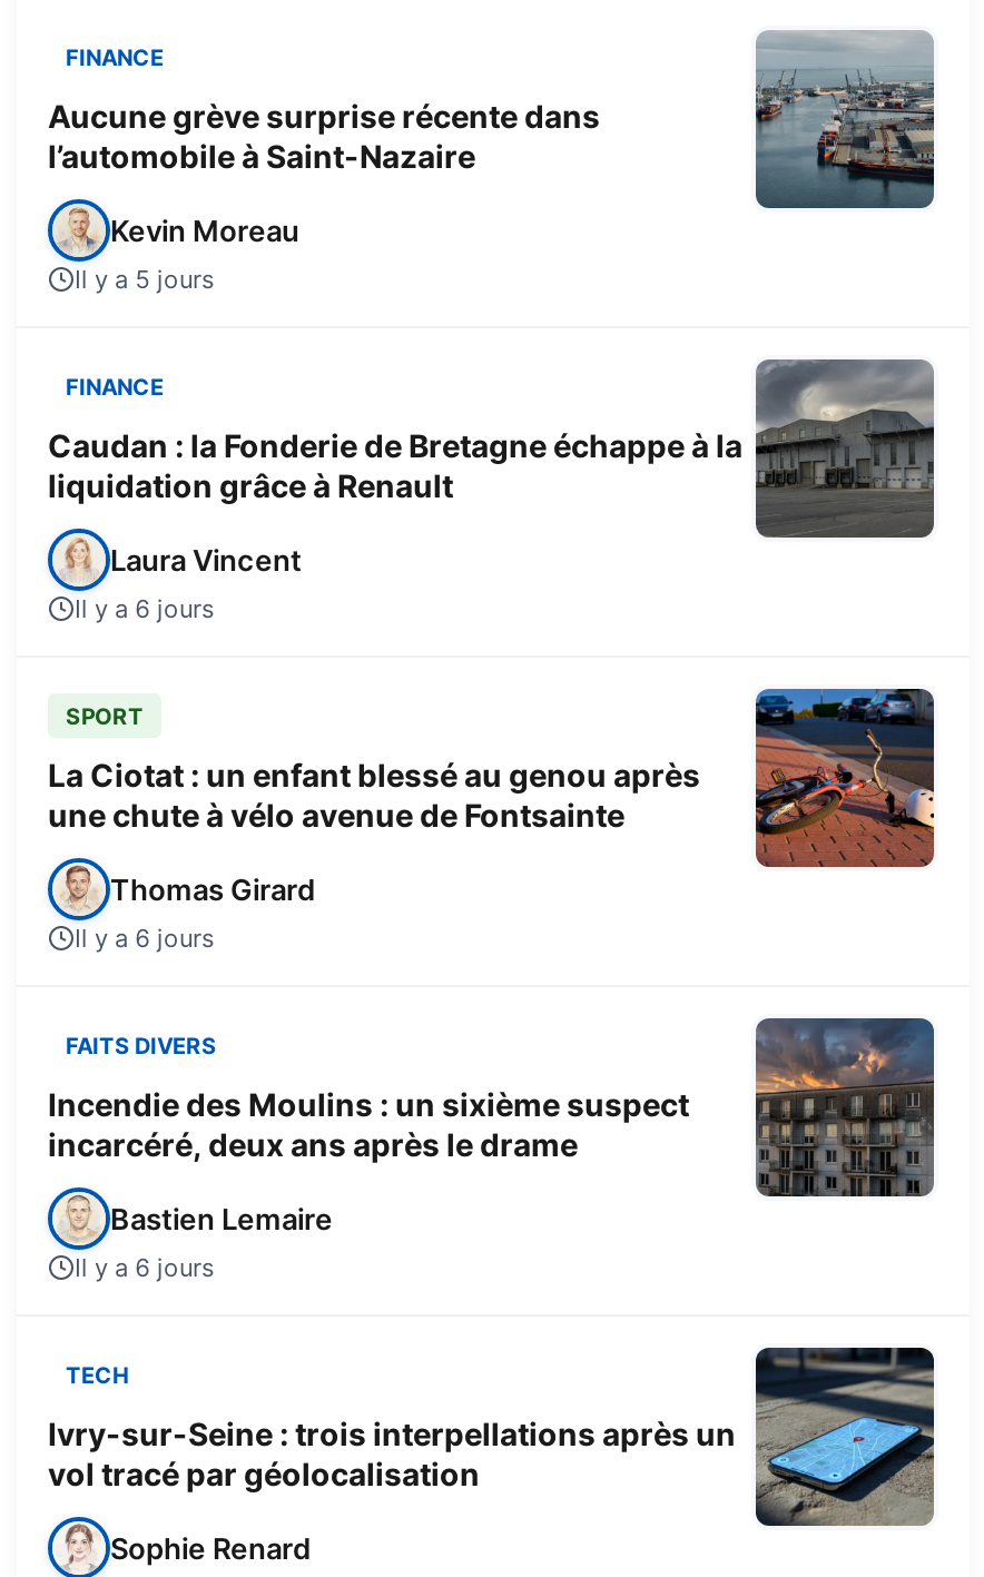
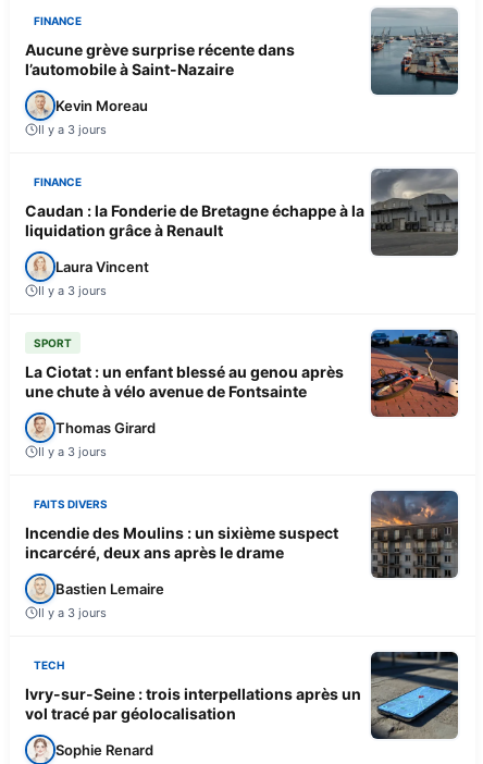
- Il y a 5 jours
+ Il y a 3 jours

- Il y a 6 jours
+ Il y a 3 jours

- Il y a 6 jours
+ Il y a 3 jours

- Il y a 6 jours
+ Il y a 3 jours
